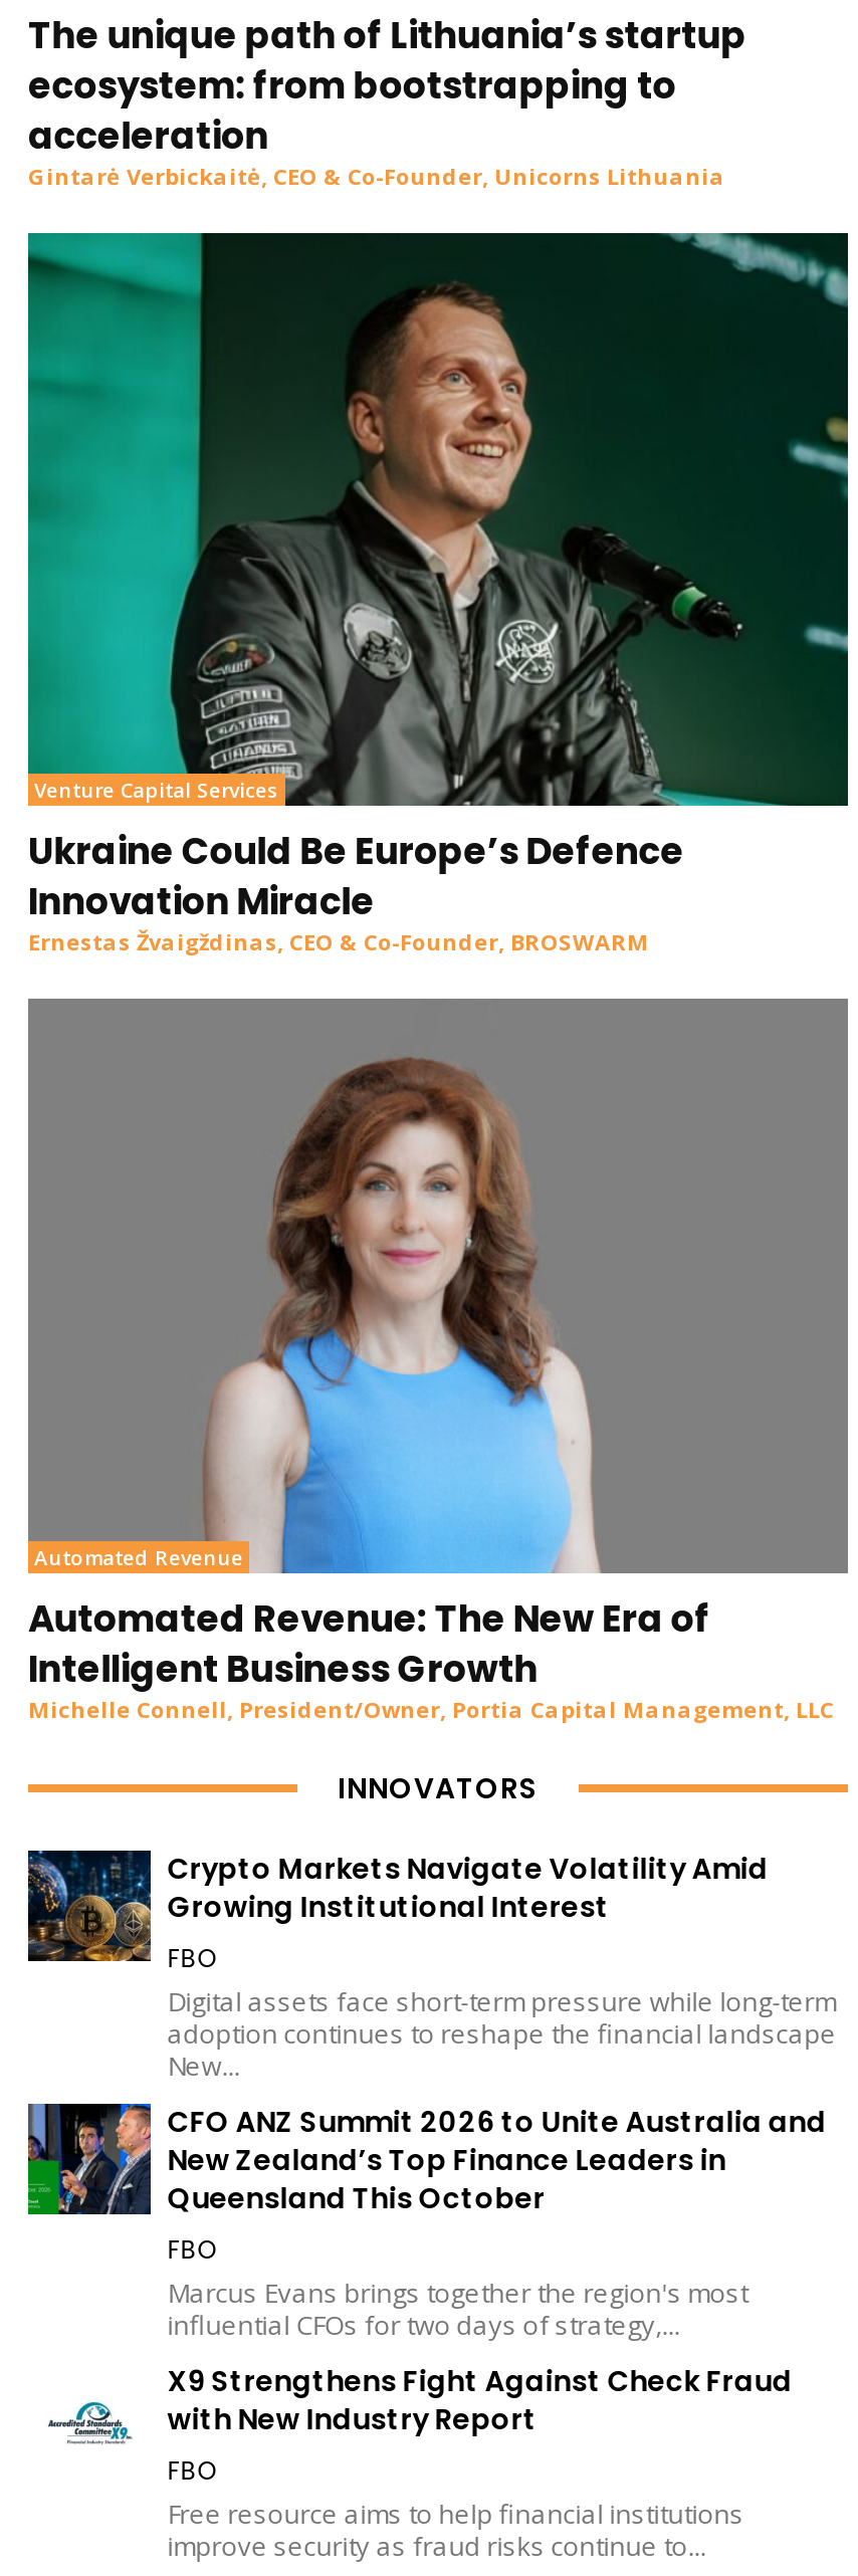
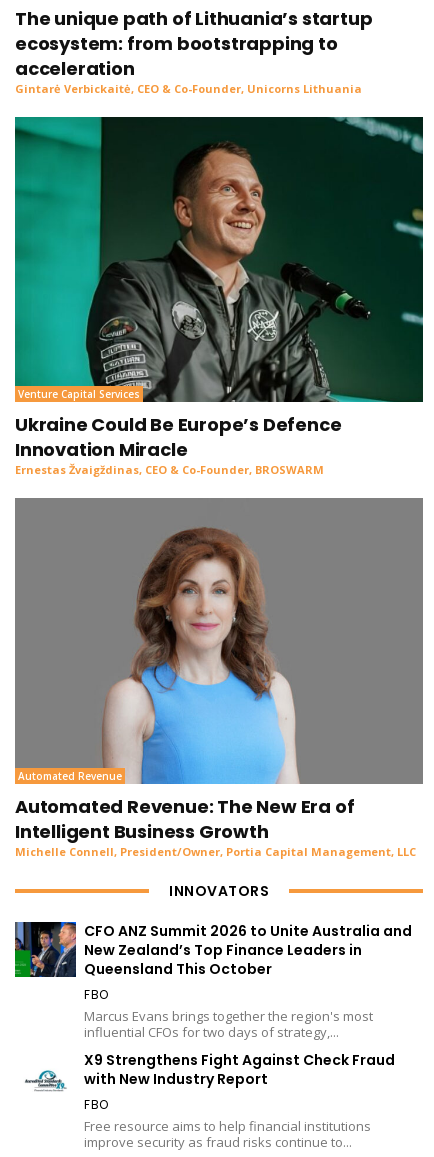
- [image]
- Crypto Markets Navigate Volatility Amid
- Growing Institutional Interest
- FBO
- Digital assets face short-term pressure while long-term
- adoption continues to reshape the financial landscape
- New...
